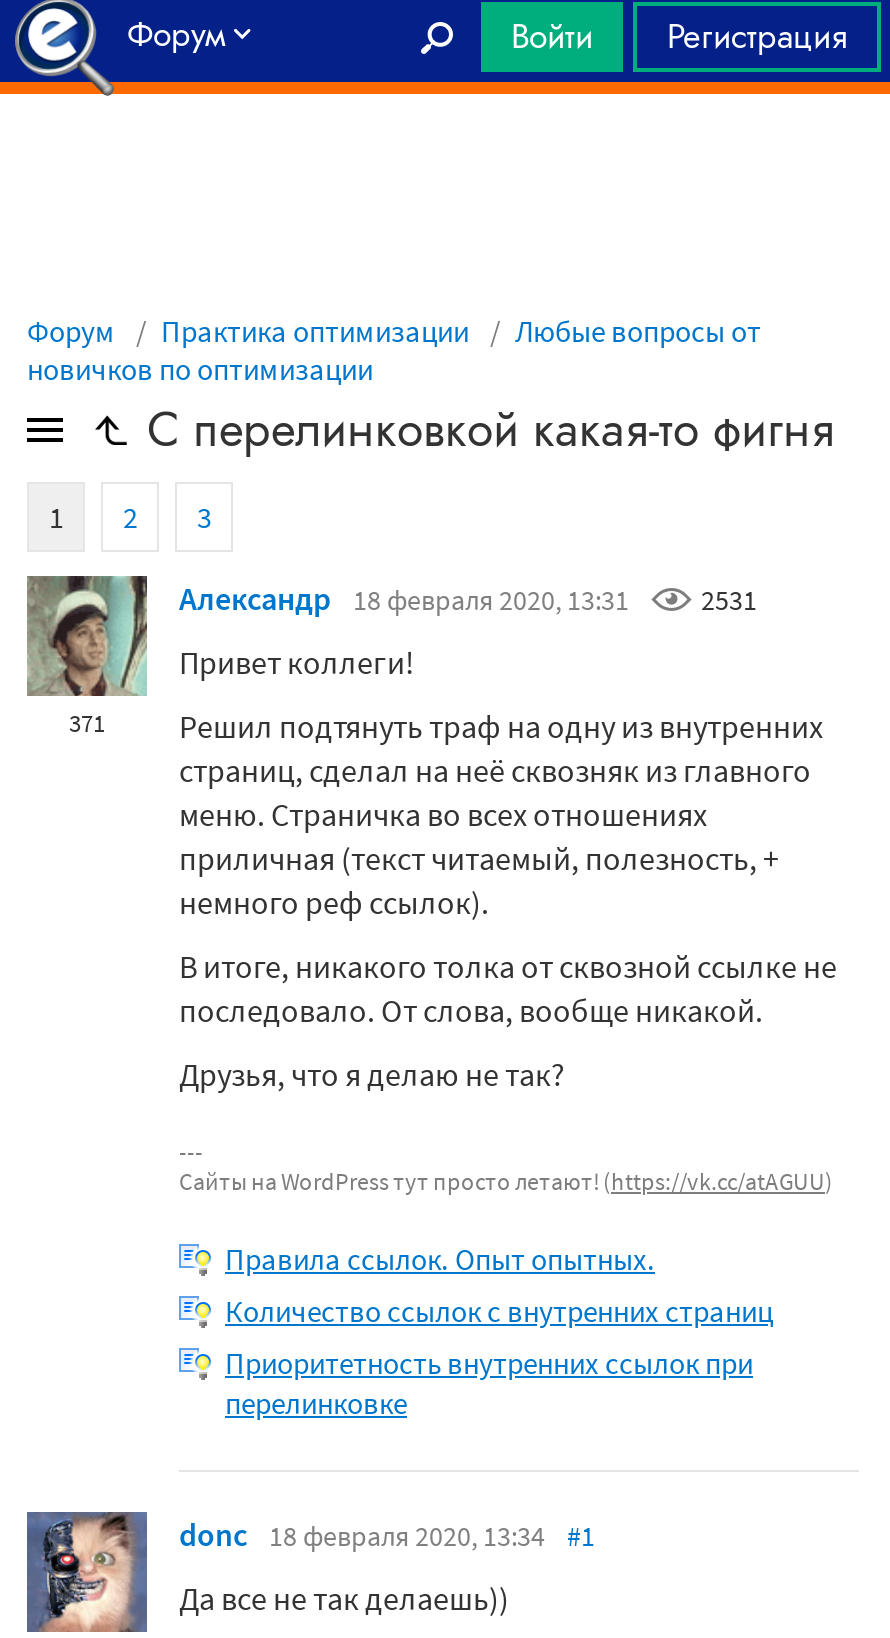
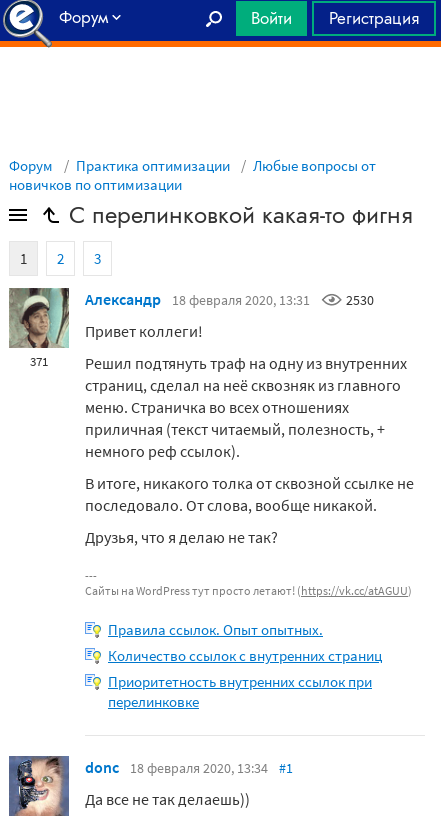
- Александр 18 февраля 2020, 13:31 2531
+ Александр 18 февраля 2020, 13:31 2530
